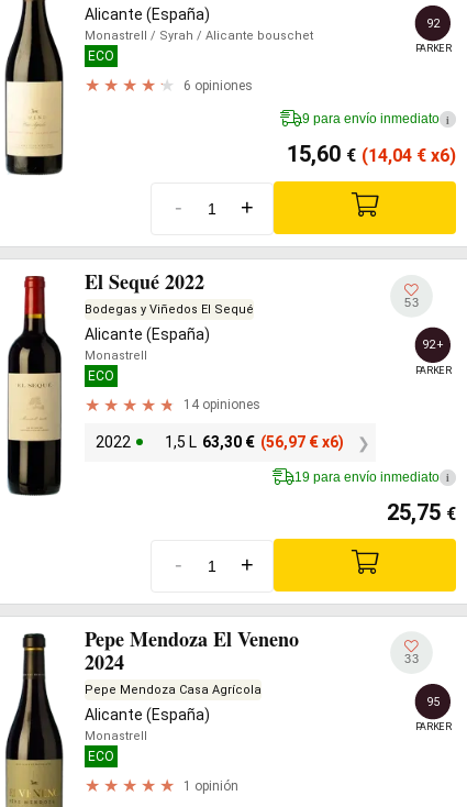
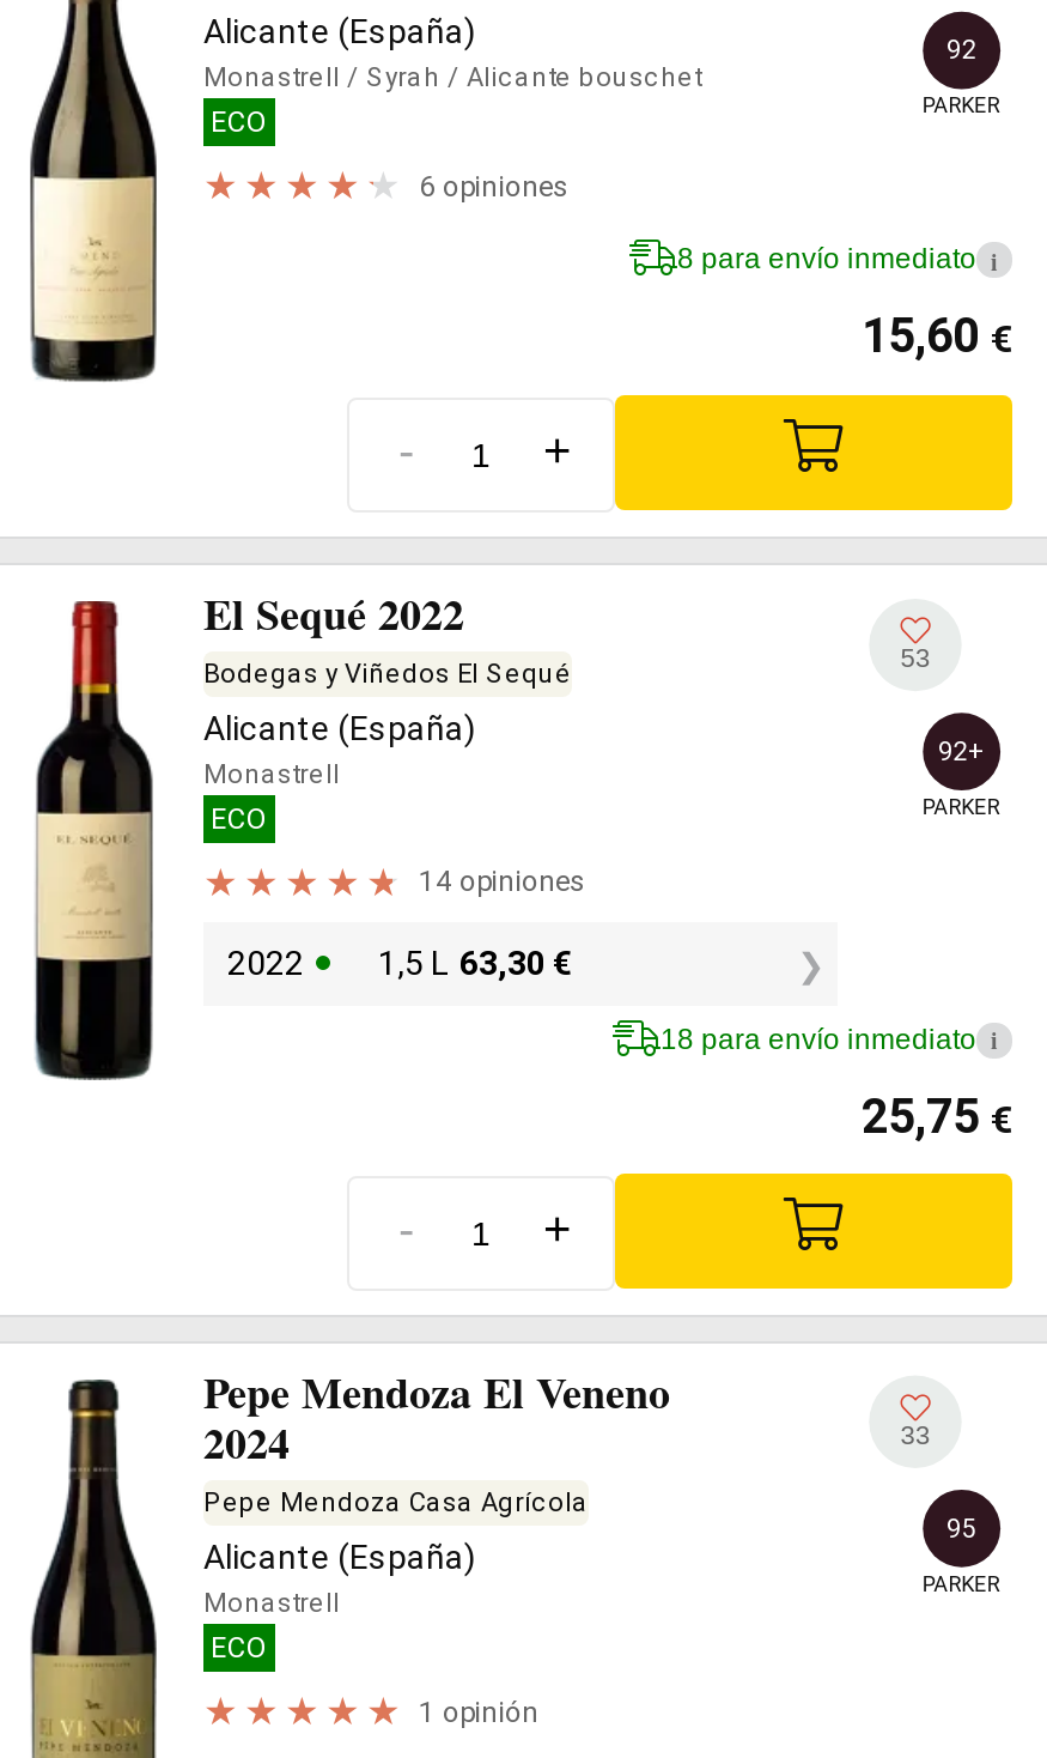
- 9 para envío inmediato i
+ 8 para envío inmediato i

- 15,60 € (14,04 €x6)
+ 15,60 €

- 2022 1,5 L 63,30 € (56,97 €x6)
+ 2022 1,5 L 63,30 €

- 19 para envío inmediato i
+ 18 para envío inmediato i
